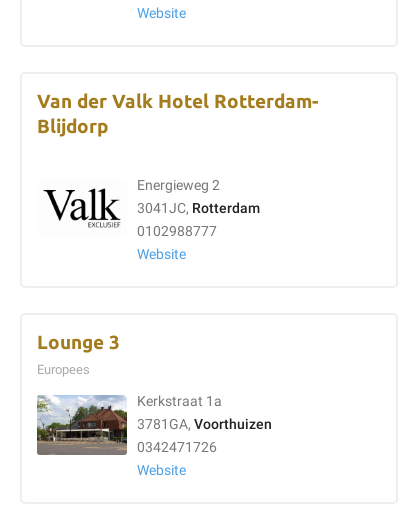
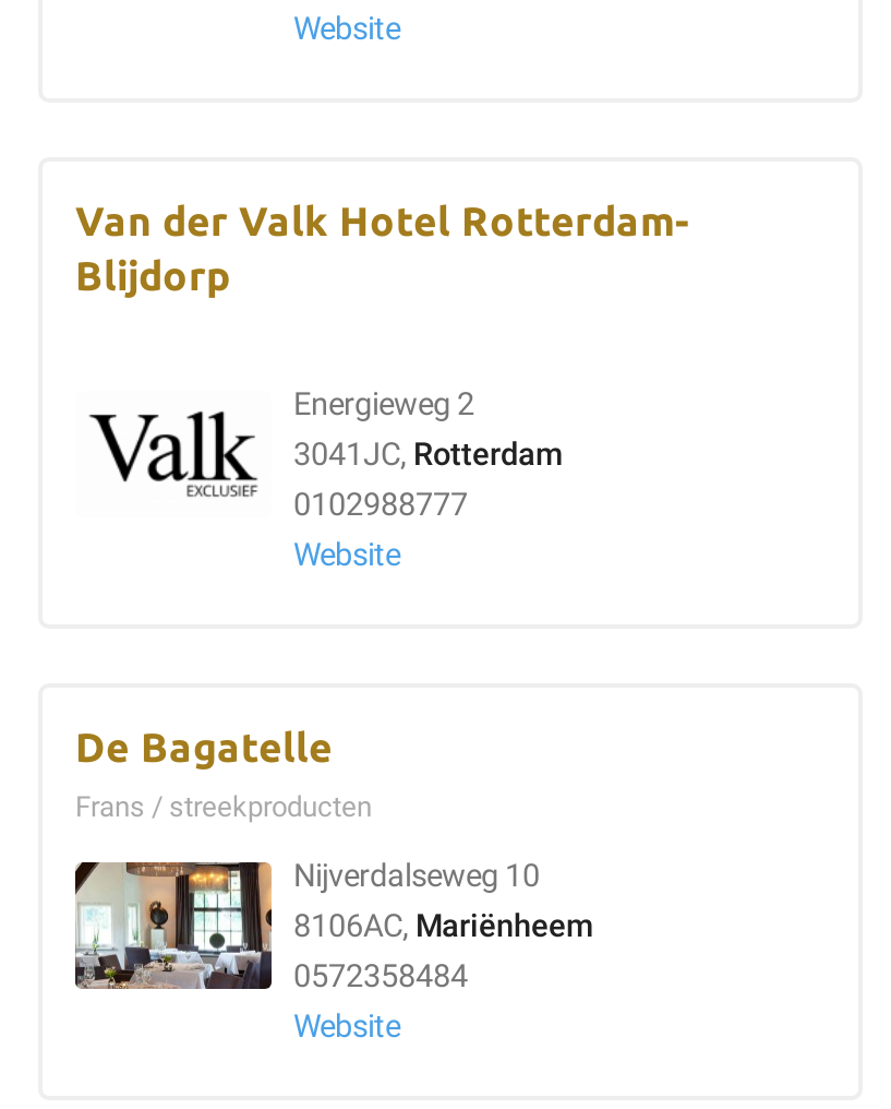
- Lounge 3
- Europees
+ De Bagatelle
+ Frans / streekproducten

- [image]
- Kerkstraat 1a
- 3781GA, Voorthuizen
- 0342471726
+ [image]
+ Nijverdalseweg 10
+ 8106AC, Mariënheem
+ 0572358484
